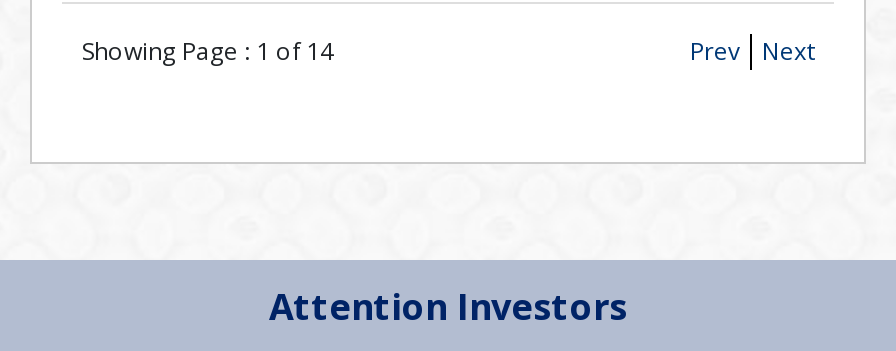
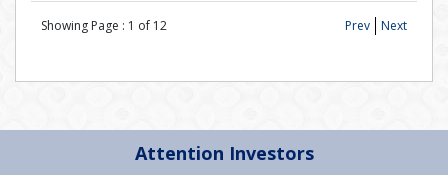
- Showing Page : 1 of 14
+ Showing Page : 1 of 12
